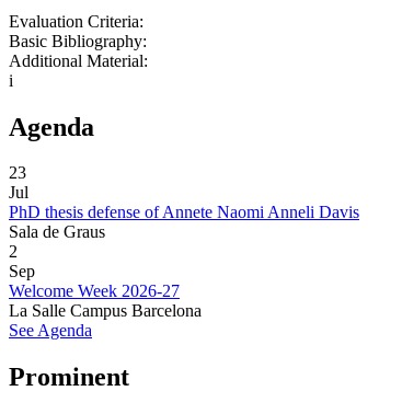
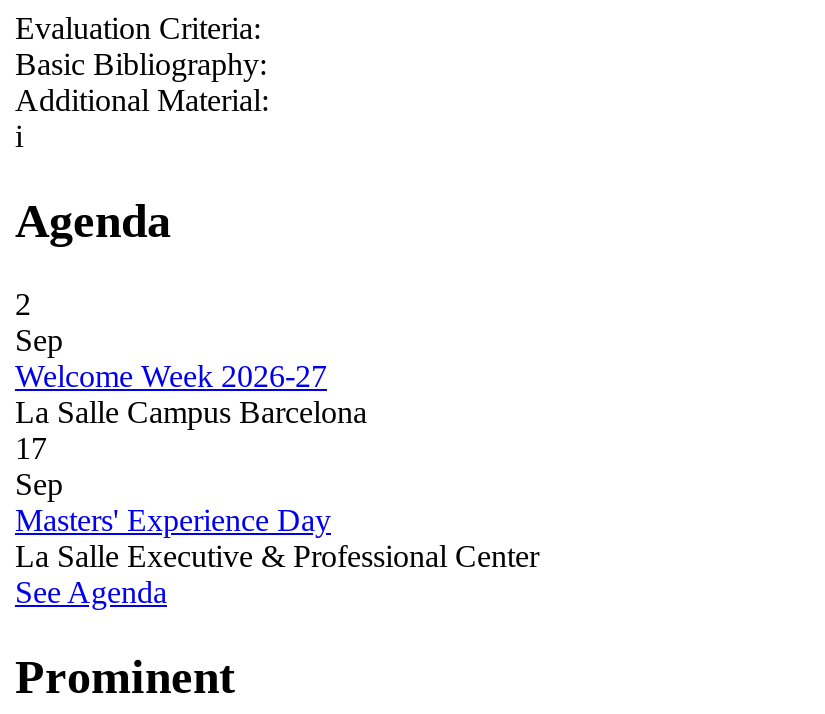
- 23
- Jul
- PhD thesis defense of Annete Naomi Anneli Davis
- Sala de Graus

moved up: 2 | Sep | Welcome Week 2026-27 | La Salle Campus Barcelona

+ 17
+ Sep
+ Masters' Experience Day
+ La Salle Executive & Professional Center
